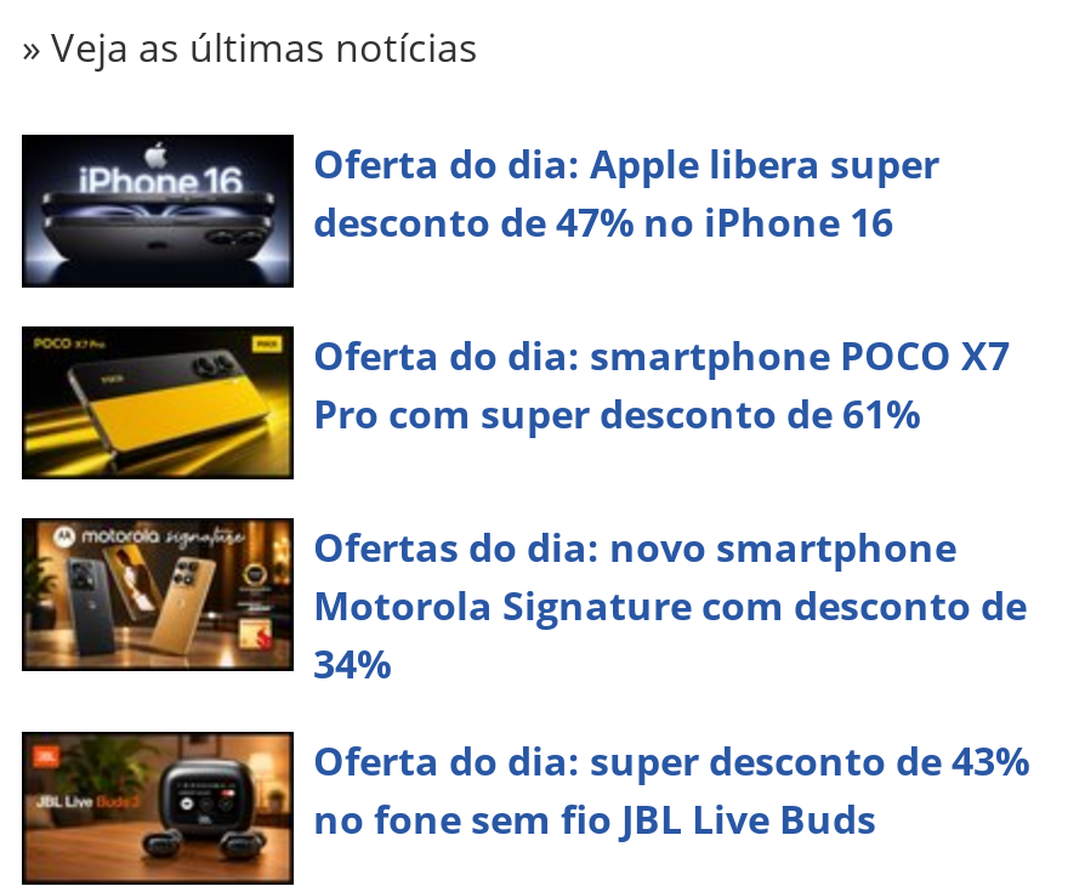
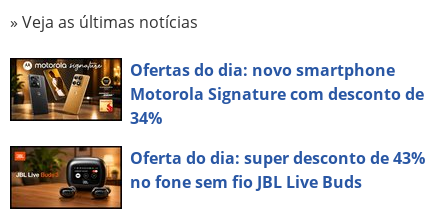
- [image]
- Oferta do dia: Apple libera super
- desconto de 47% no iPhone 16
- Oferta do dia: smartphone POCO X7
- Pro com super desconto de 61%

- [image]
